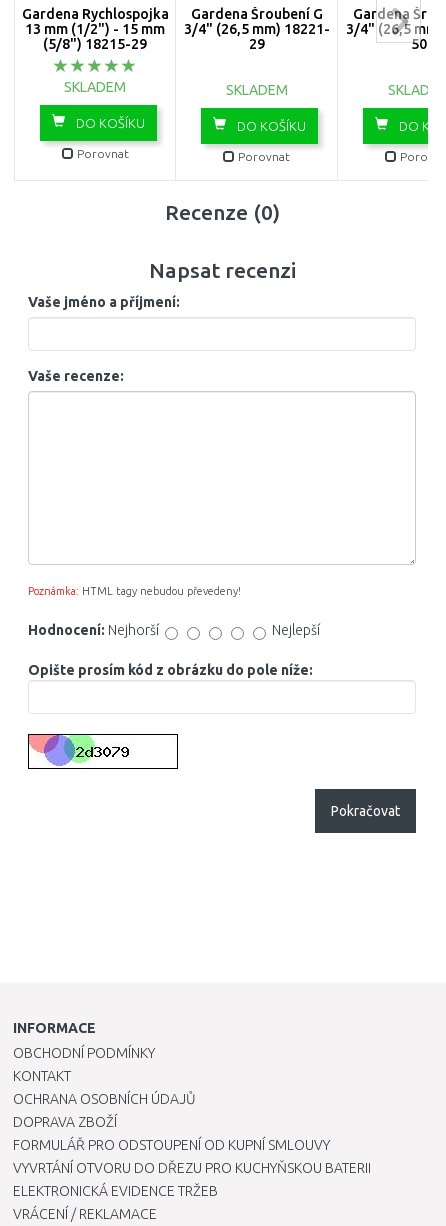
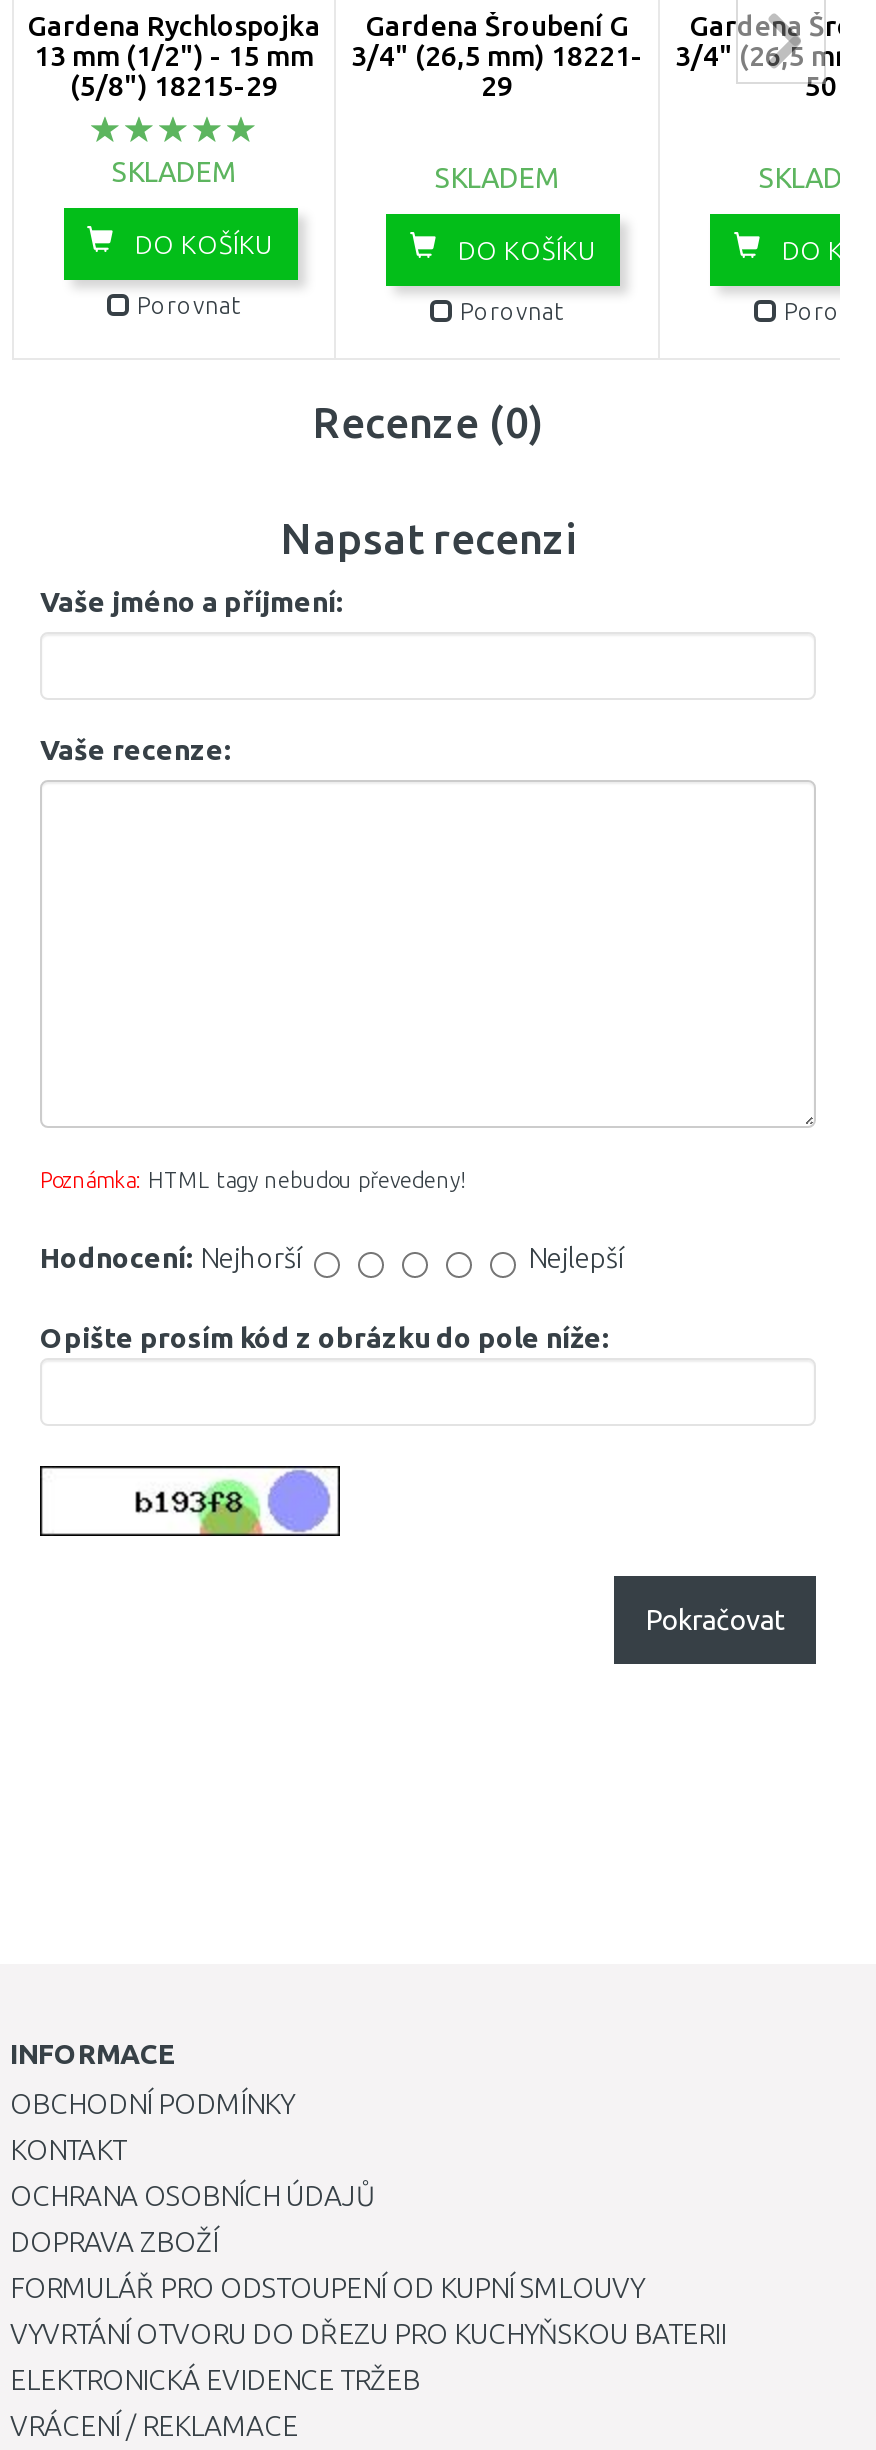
- [image]
+ [image]
